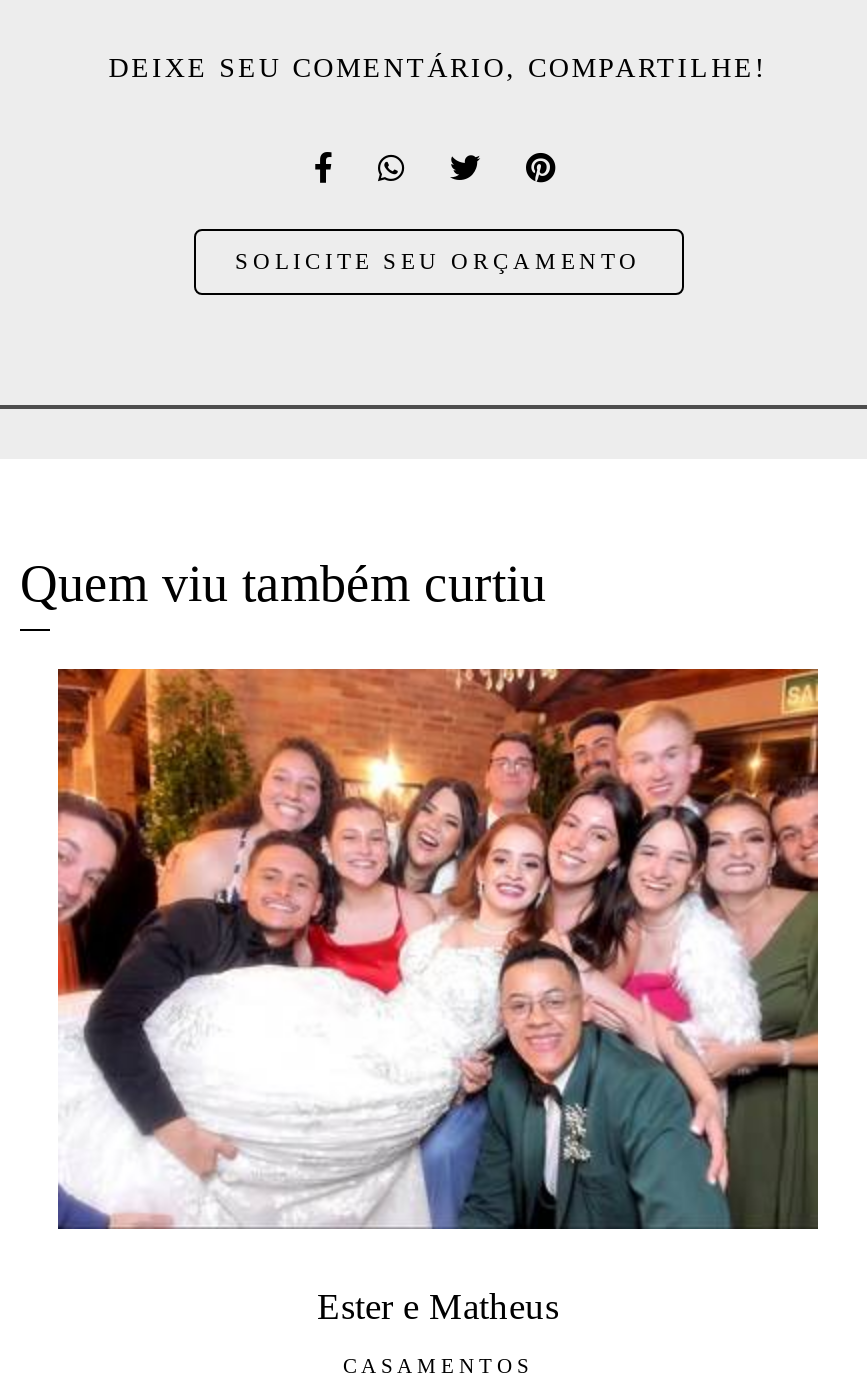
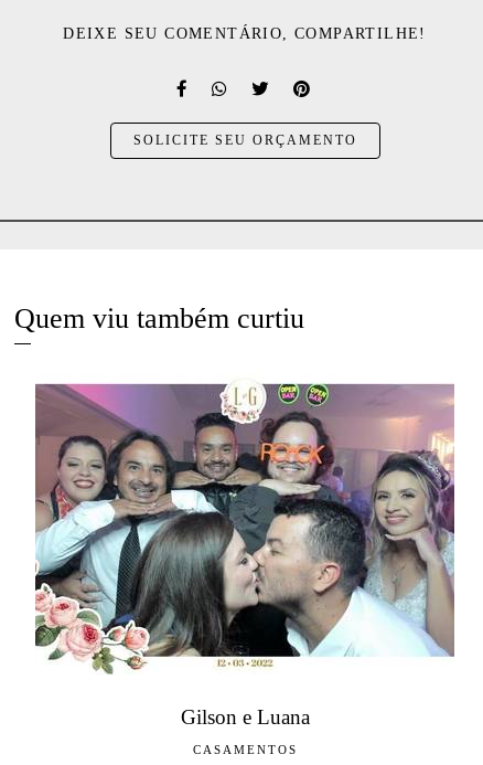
- [image]
- Ester e Matheus
+ [image]
+ Gilson e Luana
